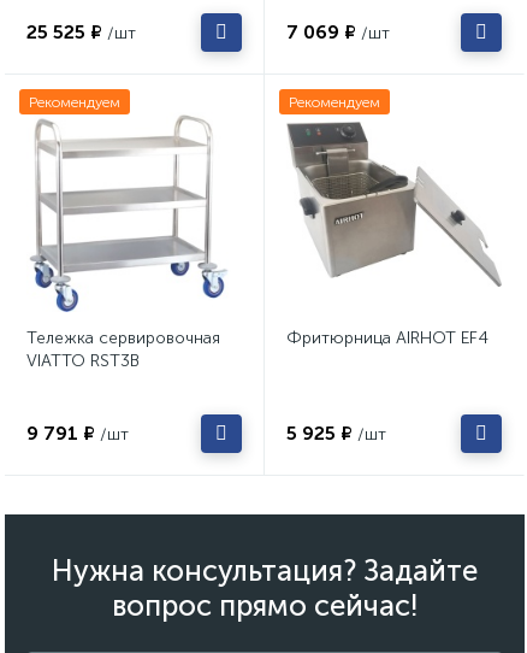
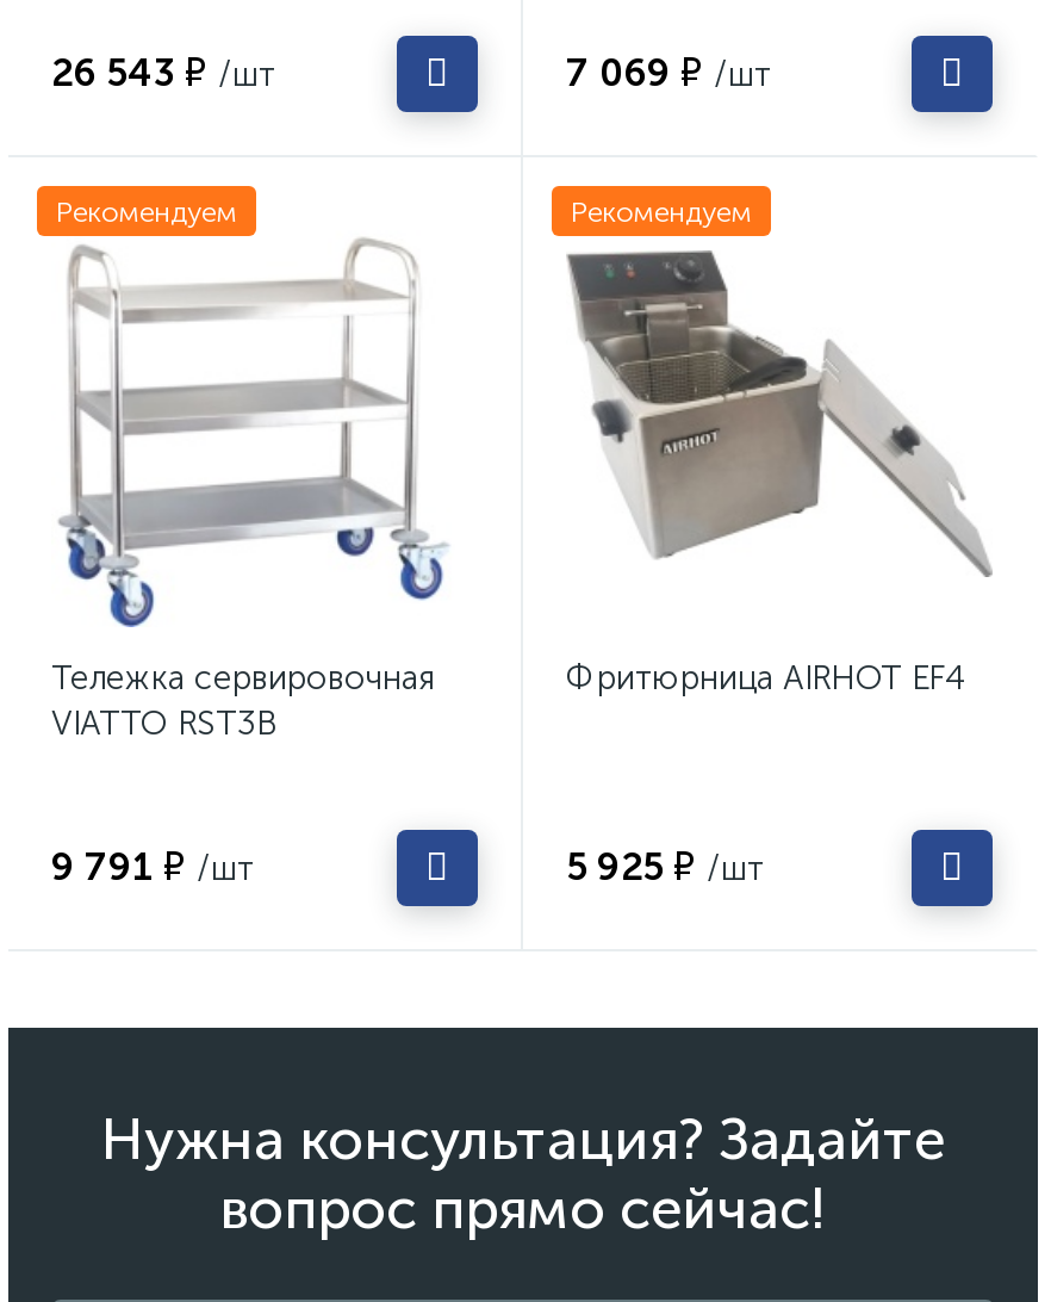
- 25 525 ₽ /шт
+ 26 543 ₽ /шт
